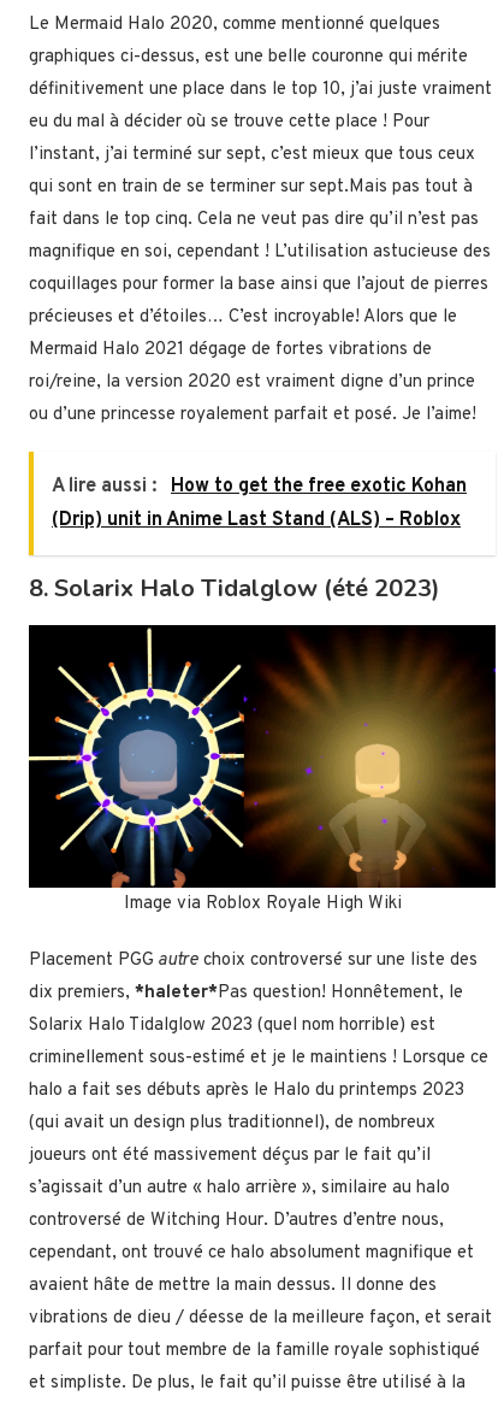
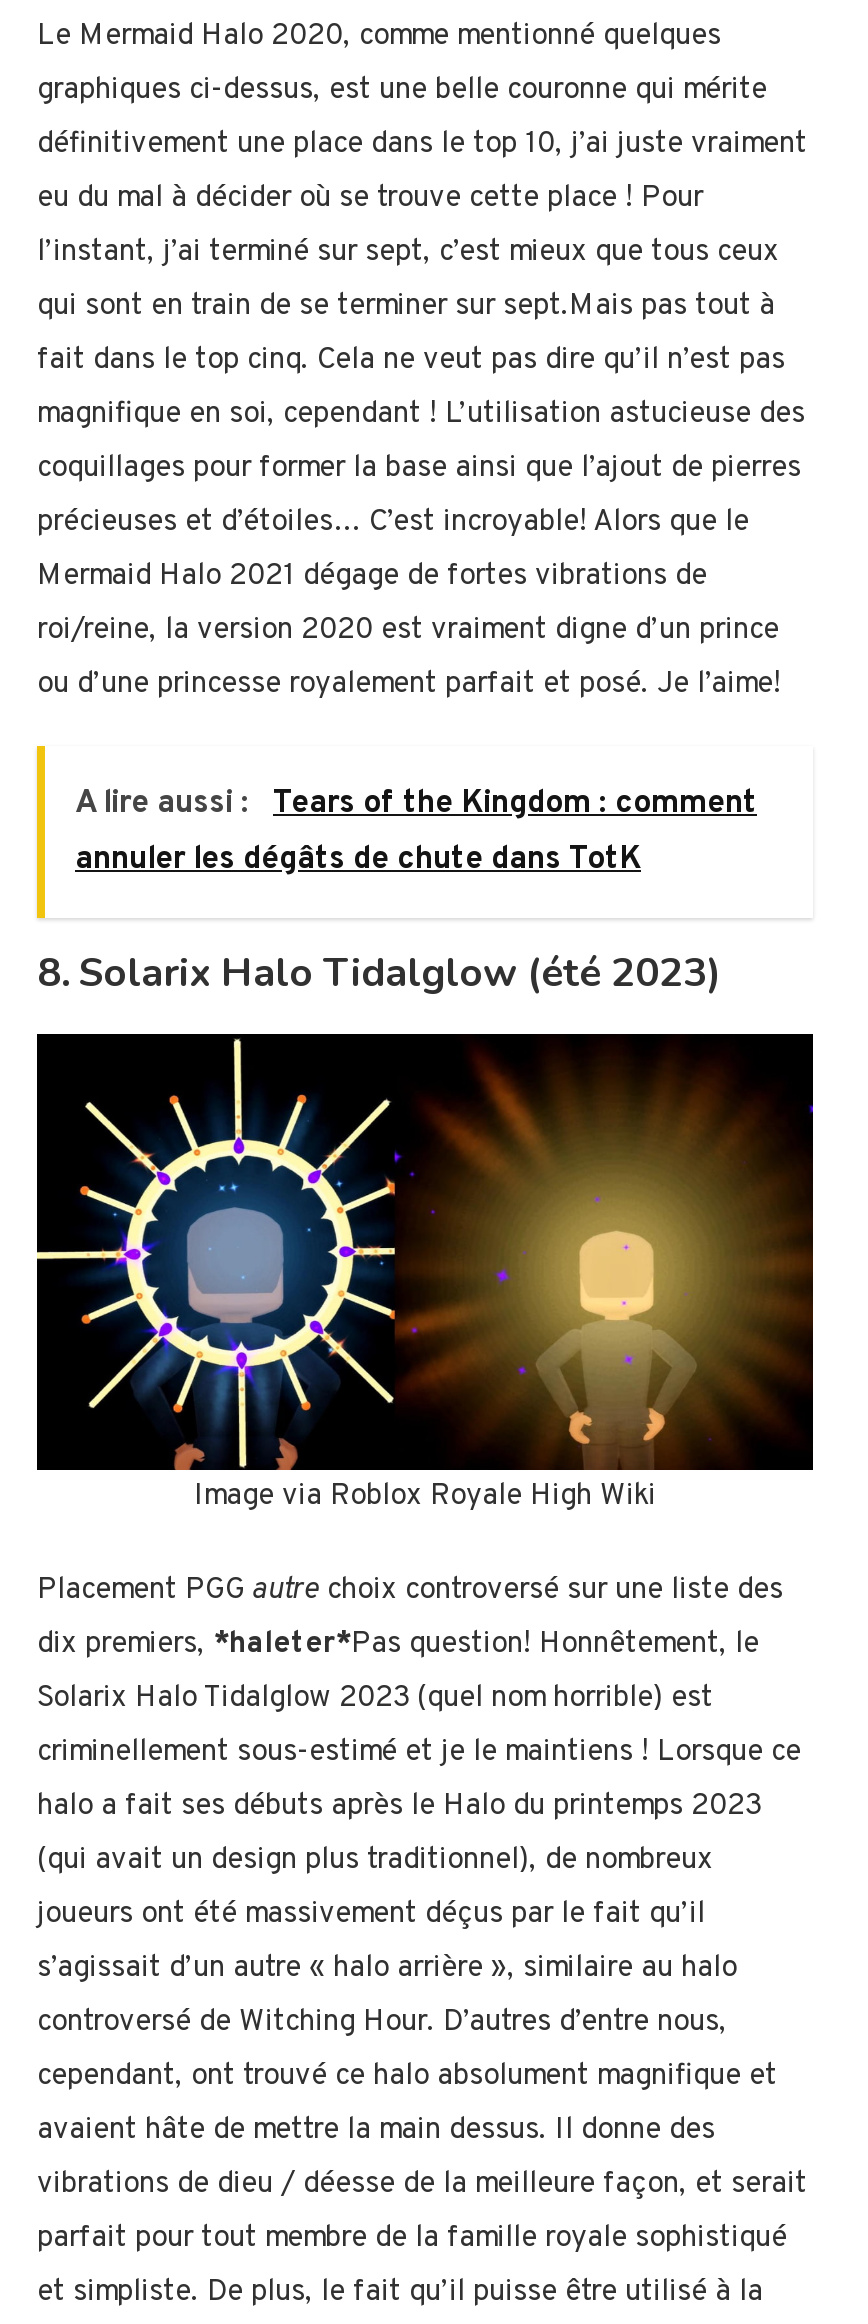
- A lire aussi : How to get the free exotic Kohan
- (Drip) unit in Anime Last Stand (ALS) – Roblox
+ A lire aussi : Tears of the Kingdom : comment
+ annuler les dégâts de chute dans TotK
